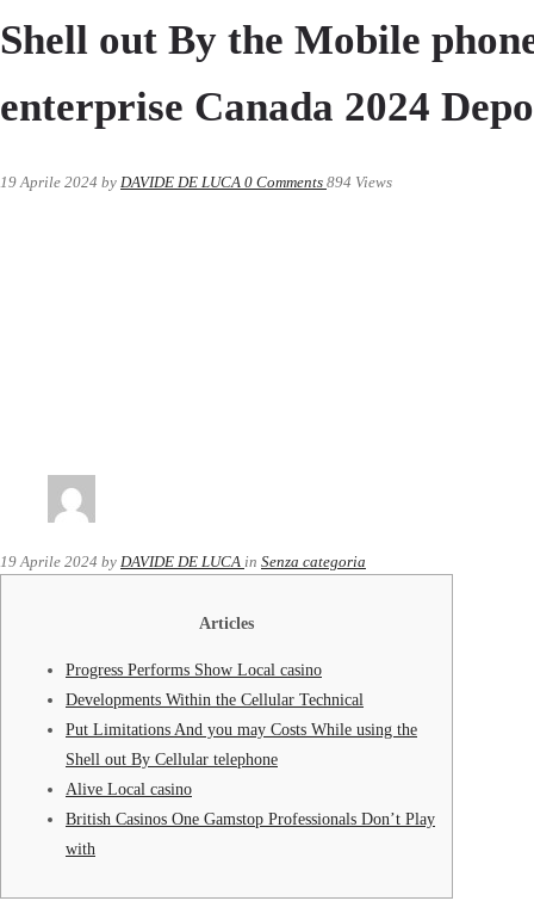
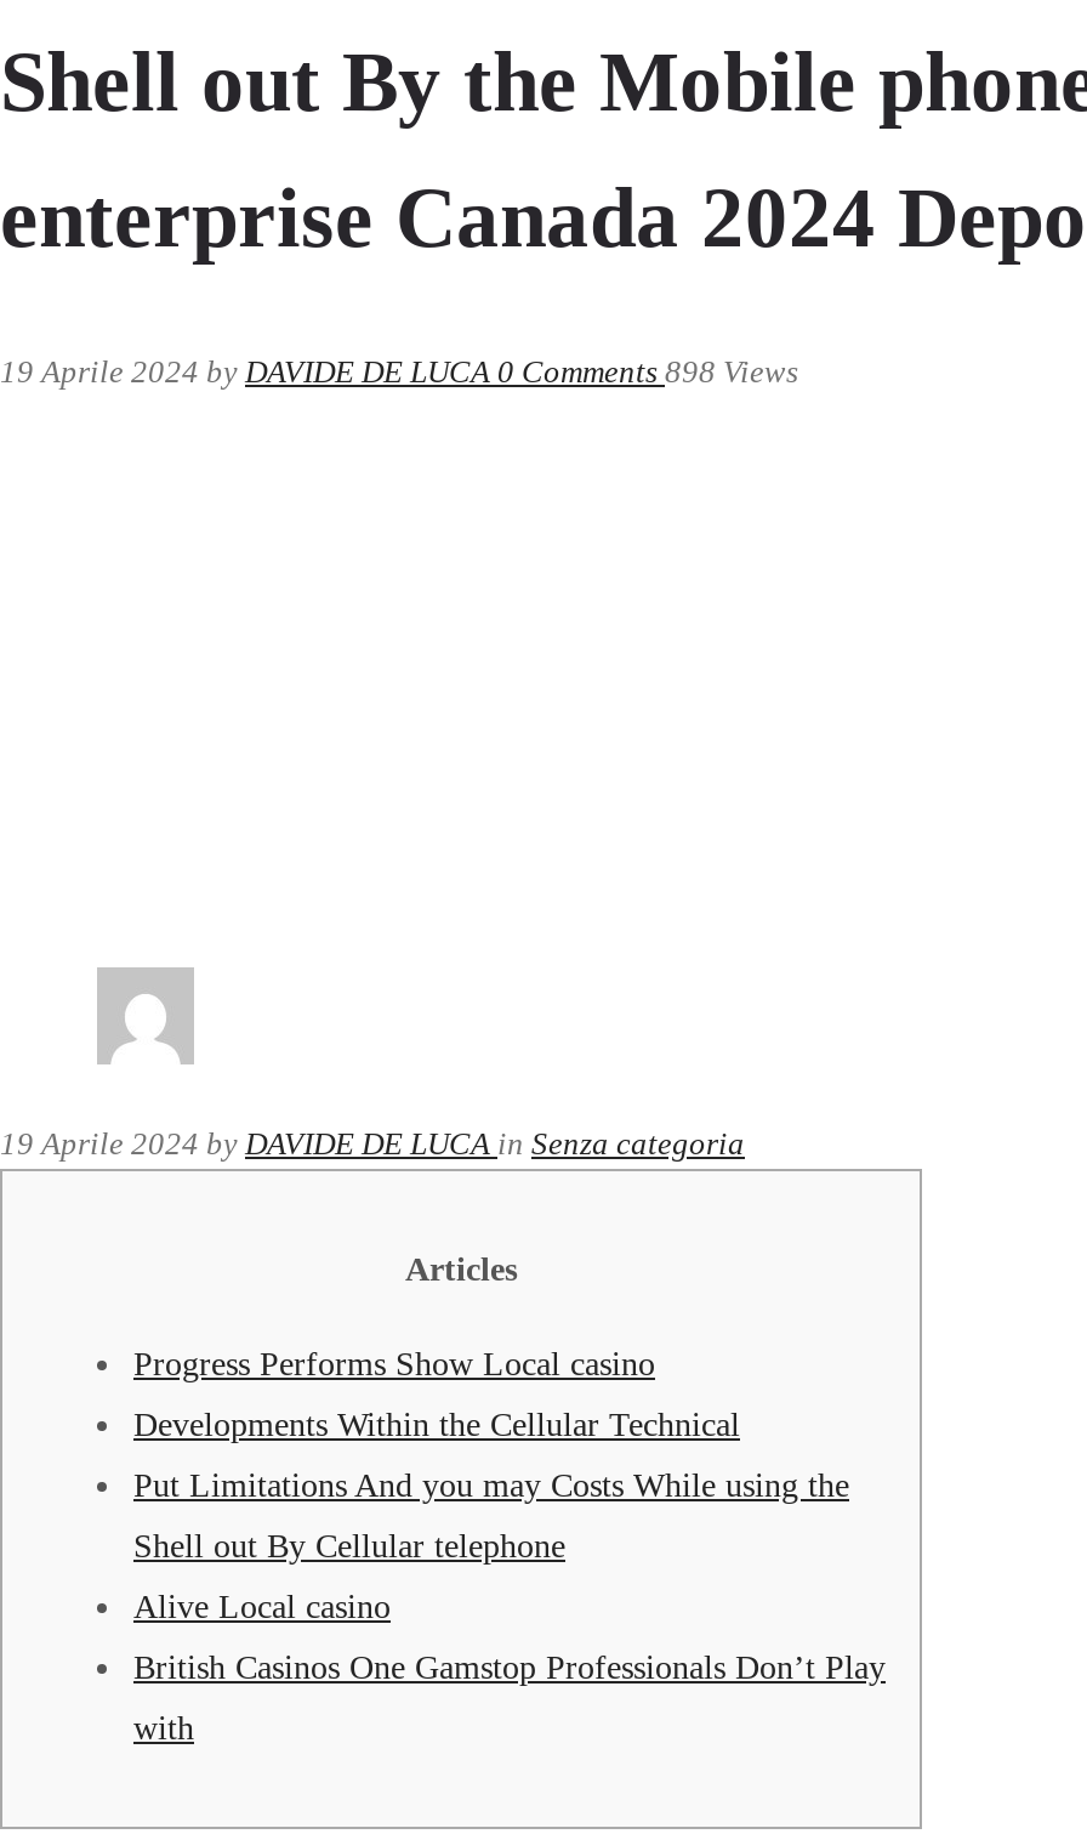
- 19 Aprile 2024 by DAVIDE DE LUCA 0 Comments 894 Views
+ 19 Aprile 2024 by DAVIDE DE LUCA 0 Comments 898 Views
